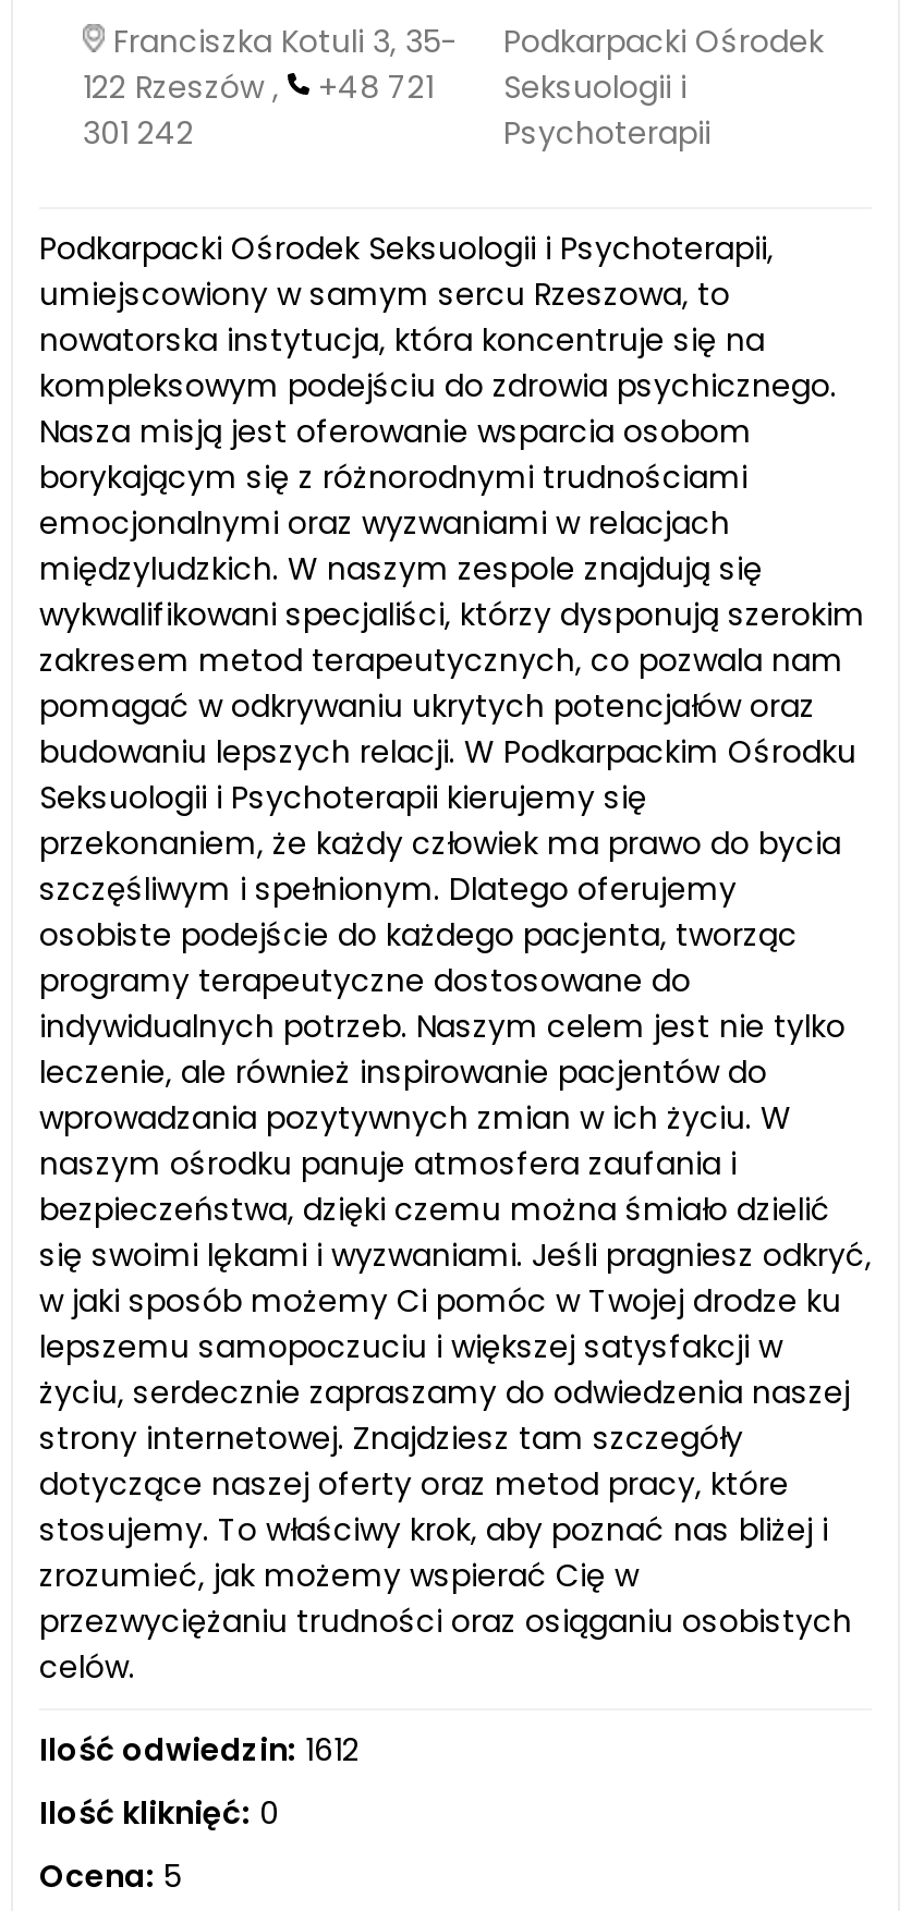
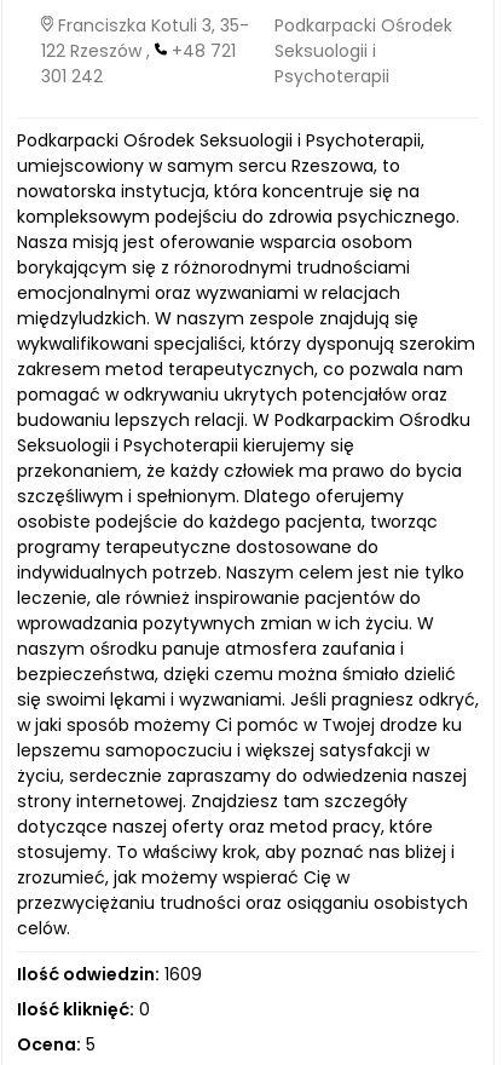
- Ilość odwiedzin: 1612
+ Ilość odwiedzin: 1609
